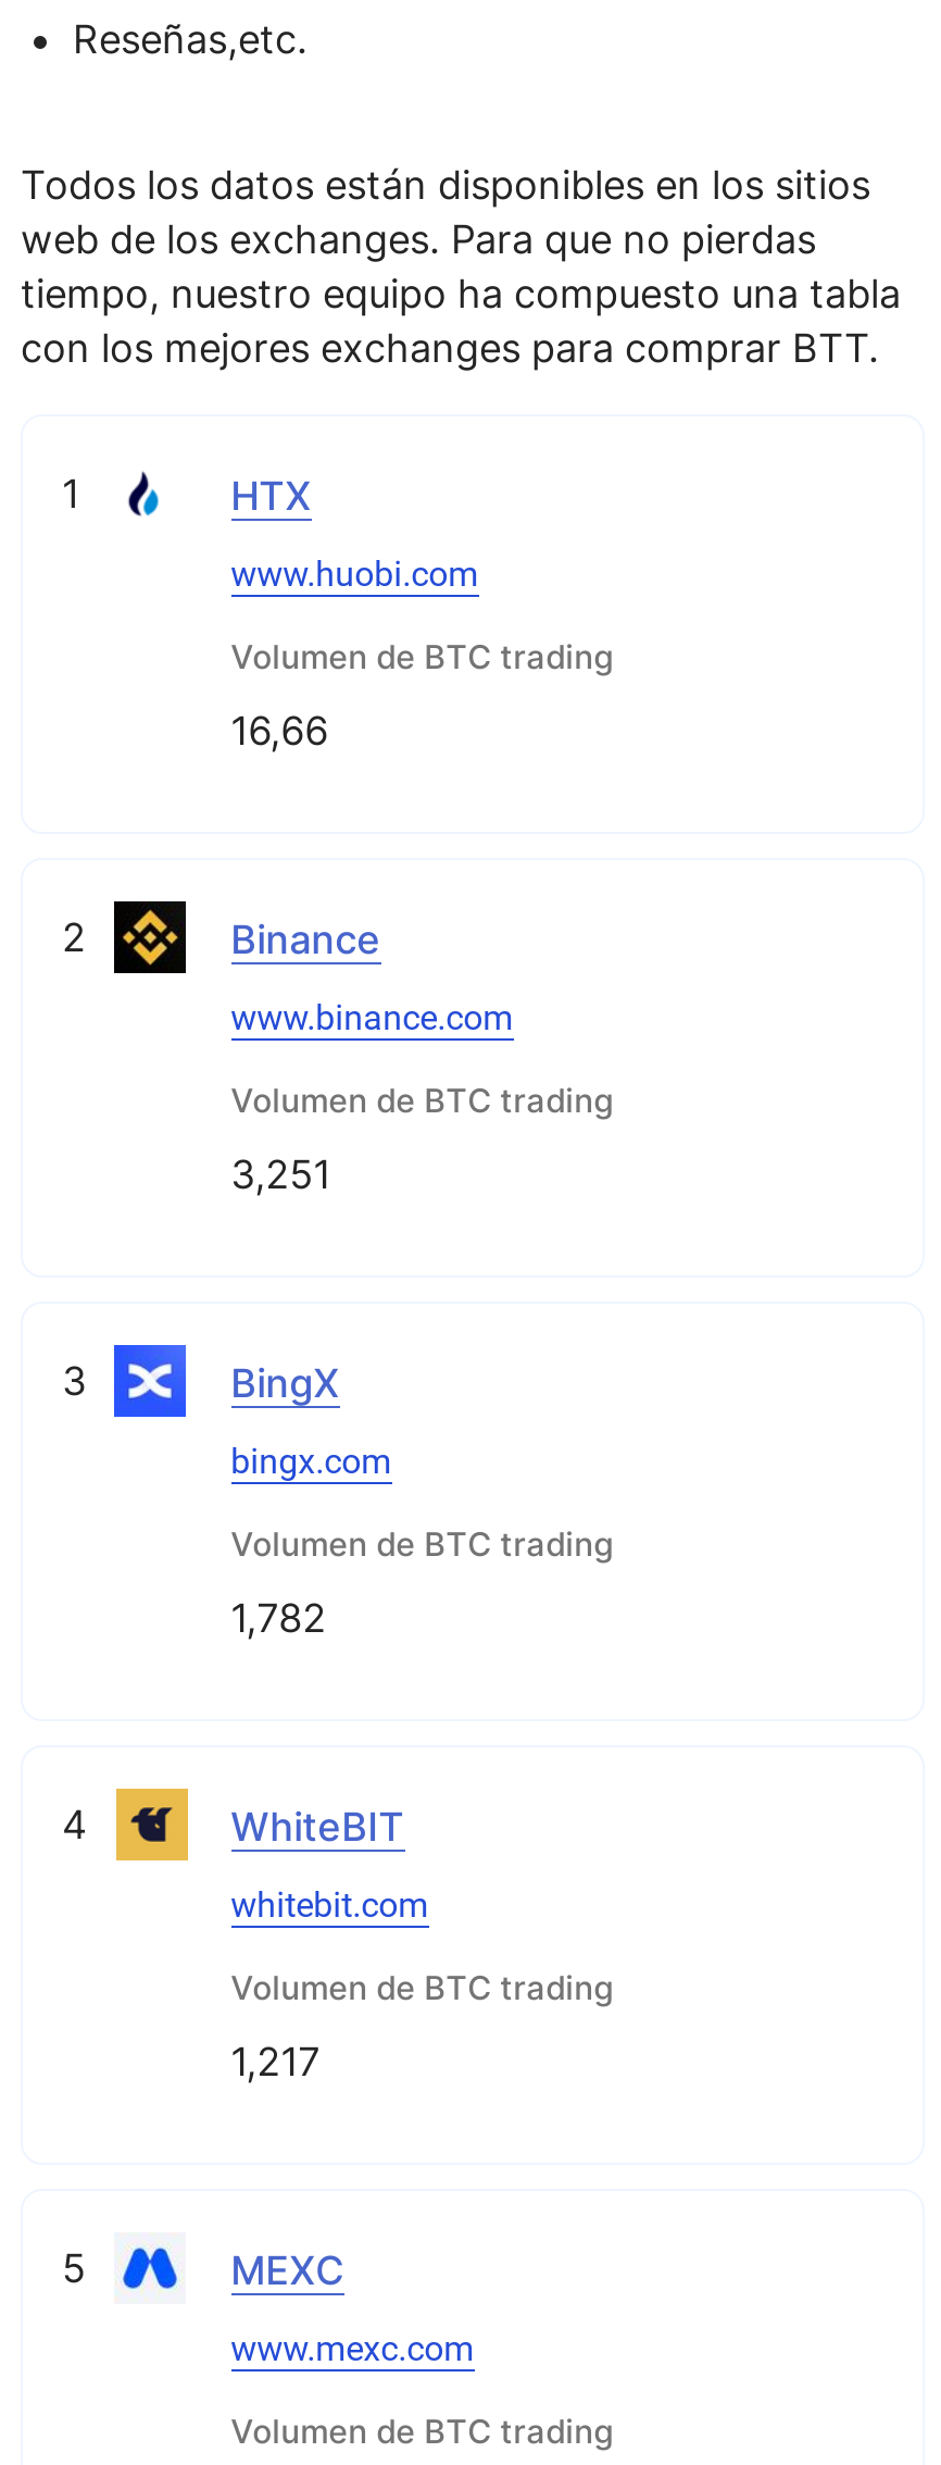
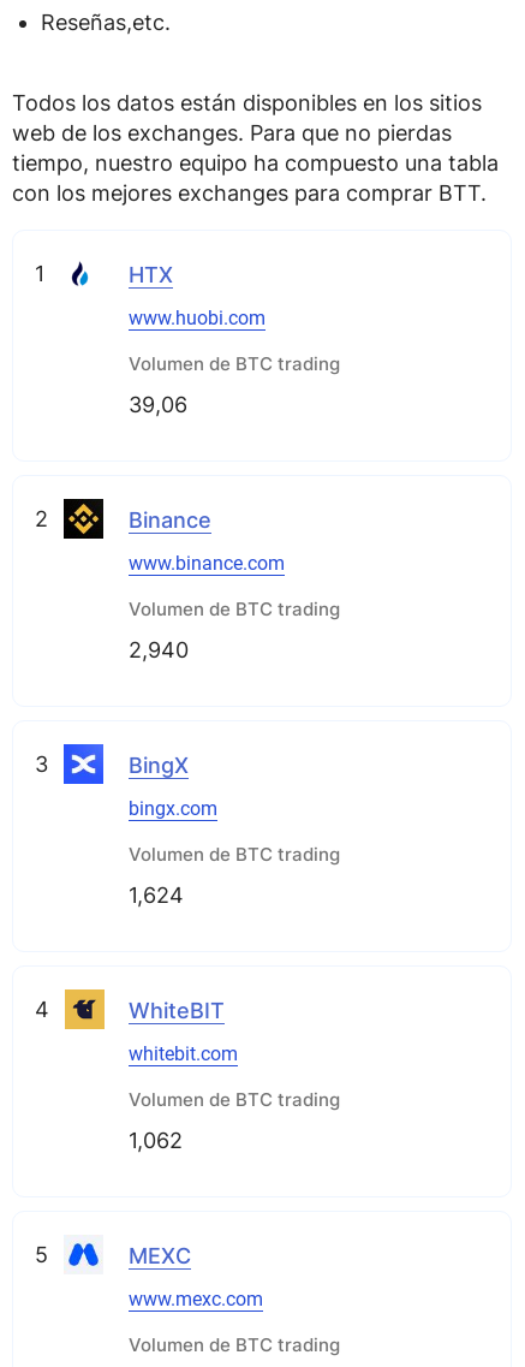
- 16,66
+ 39,06

- 3,251
+ 2,940

- 1,782
+ 1,624

- 1,217
+ 1,062
